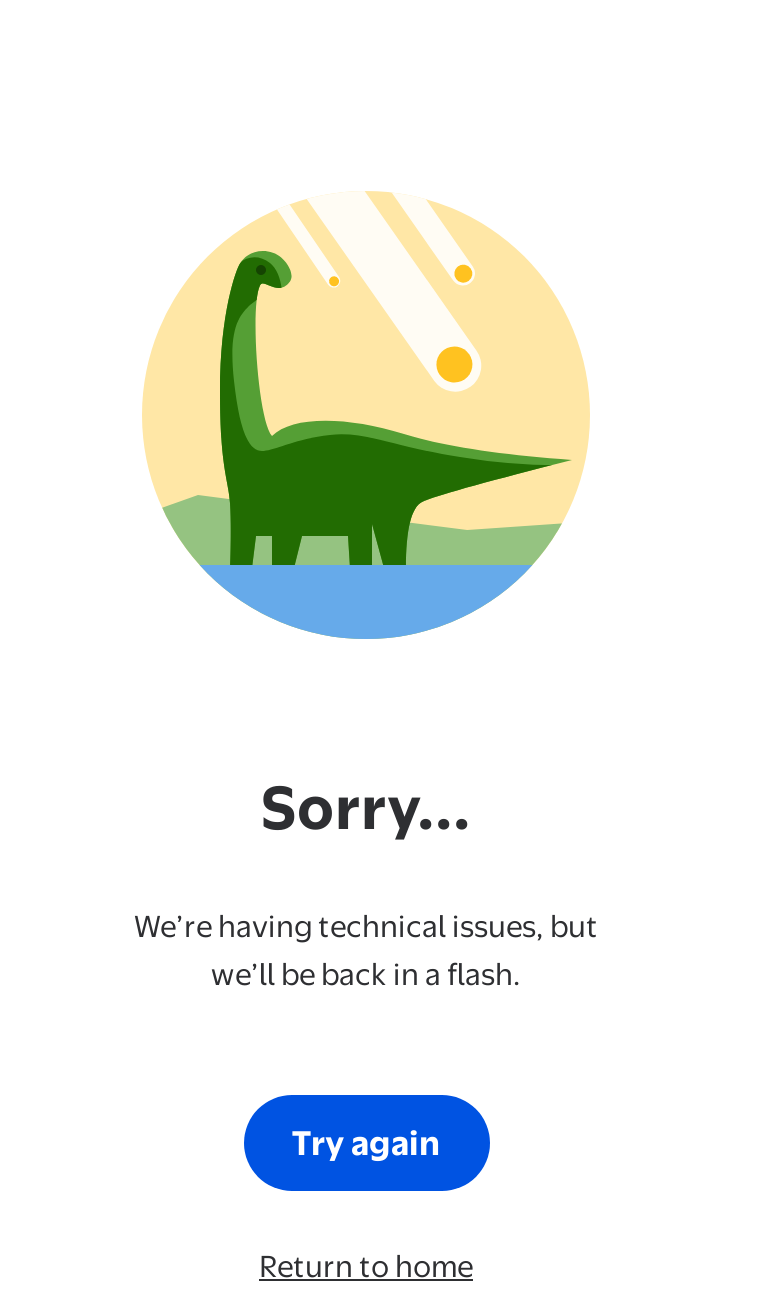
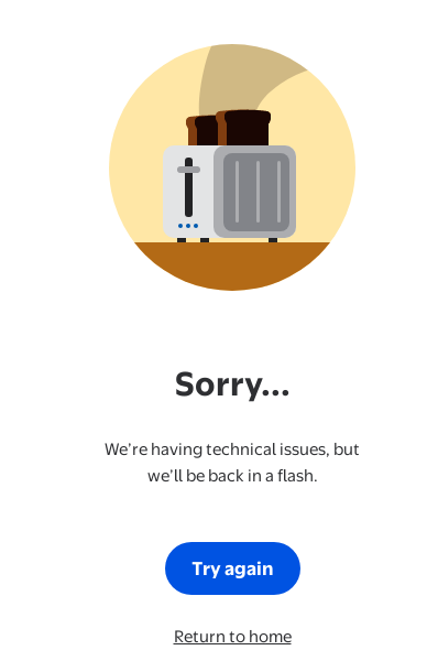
- [image]
+ [image]
